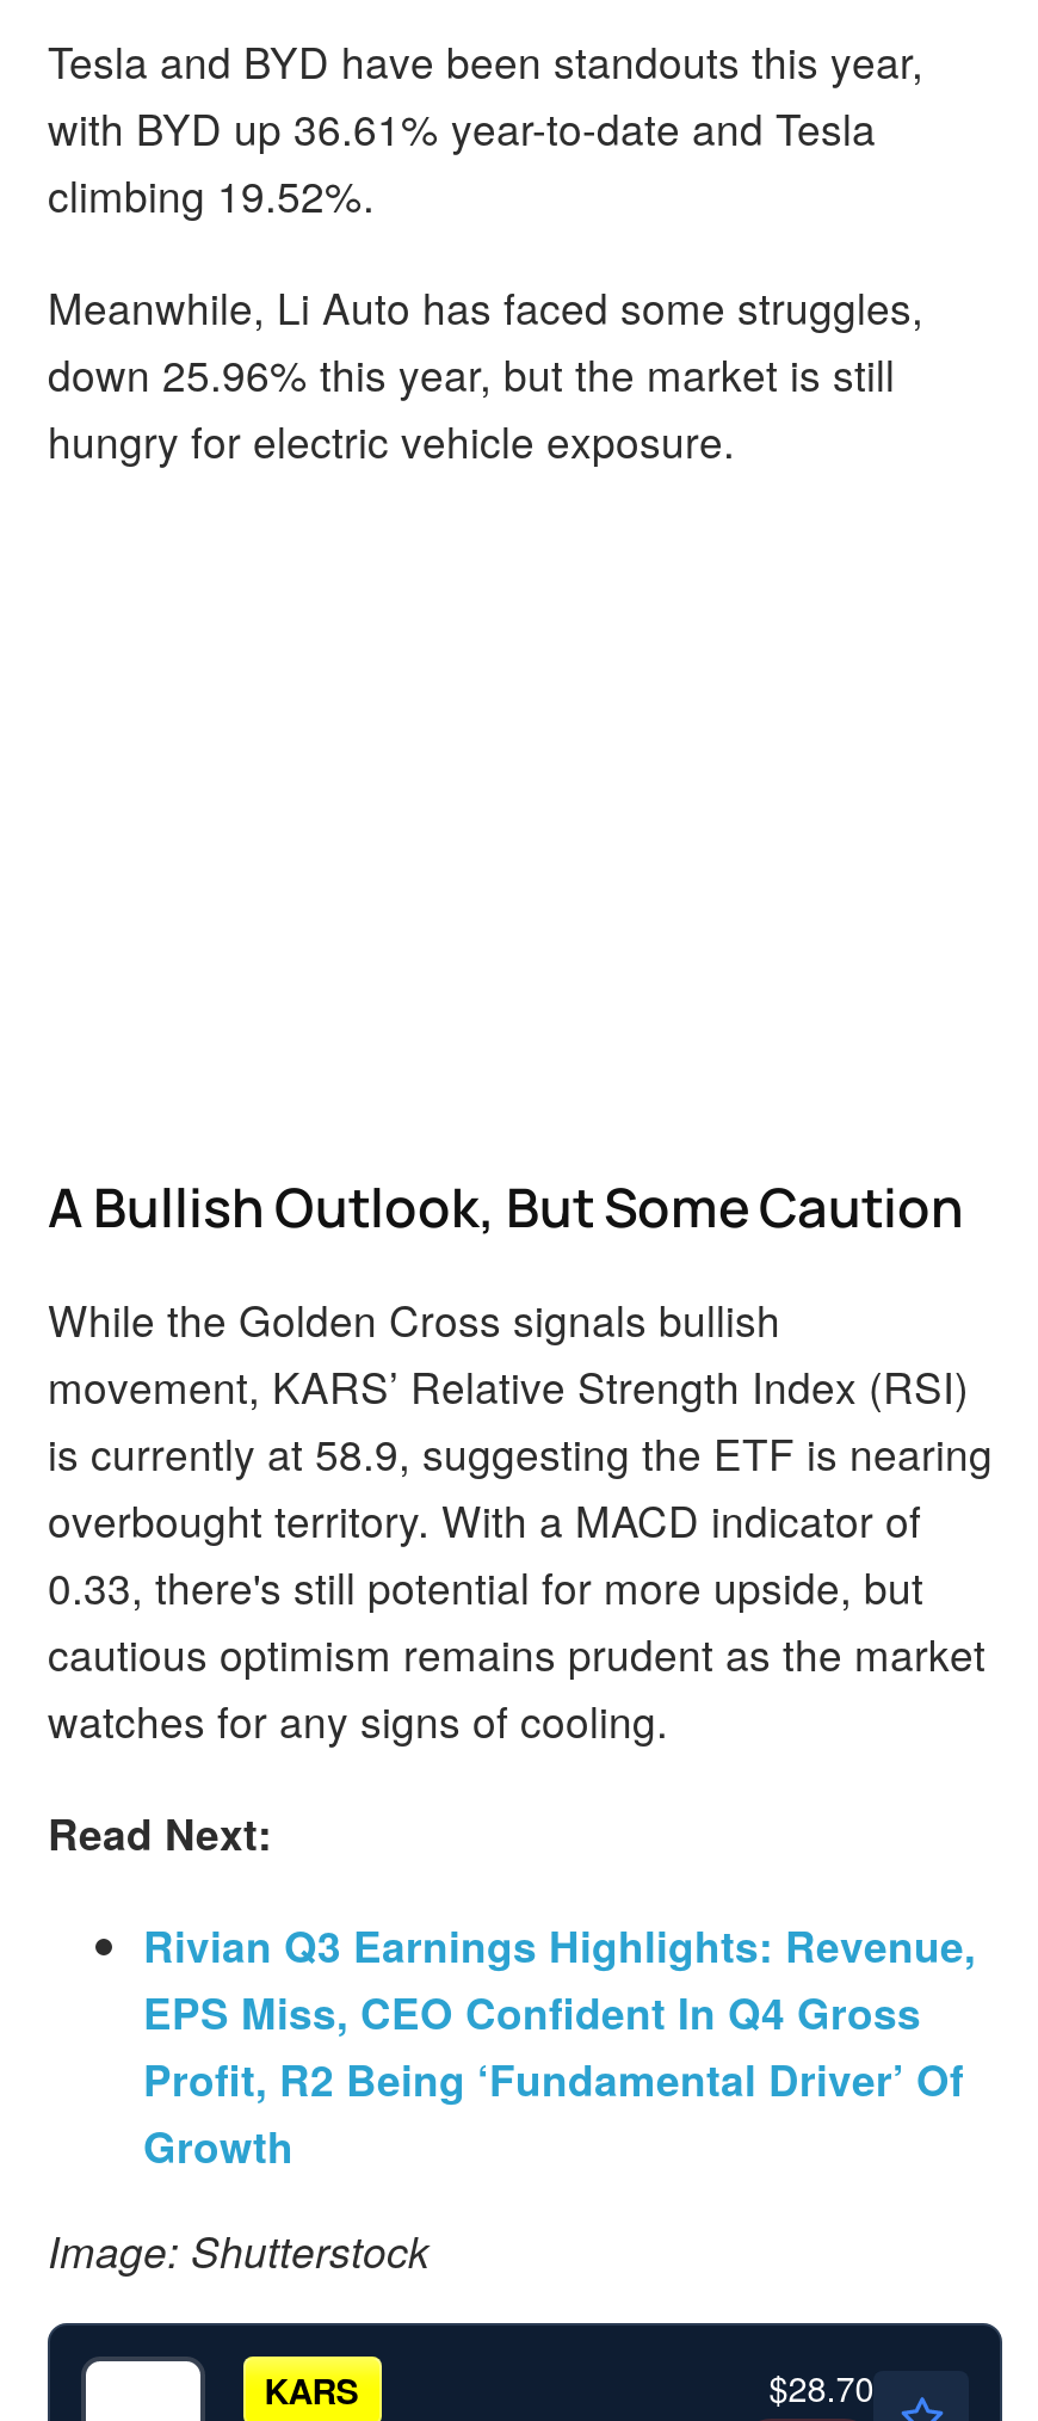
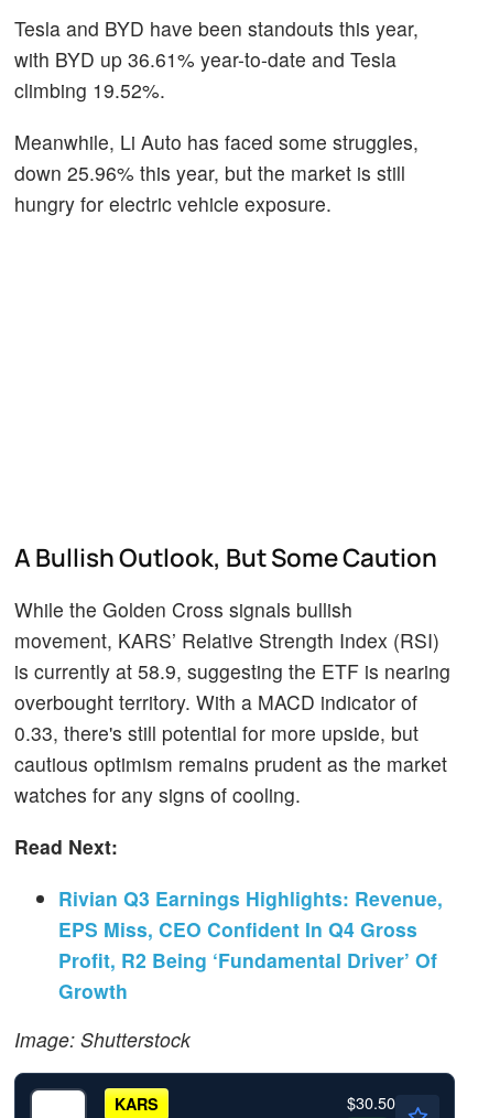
- $28.70
+ $30.50
